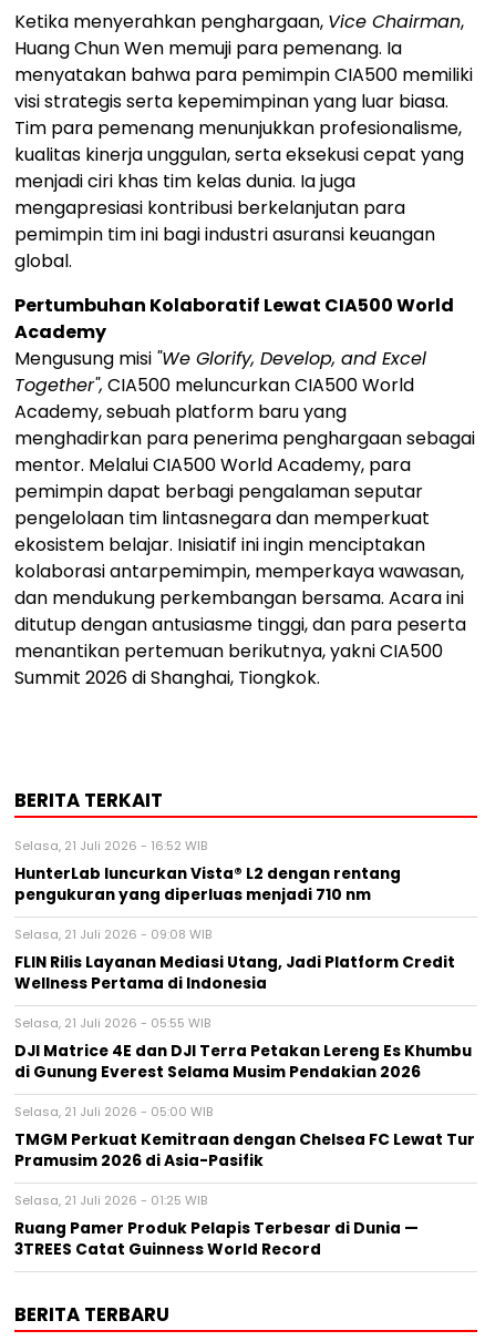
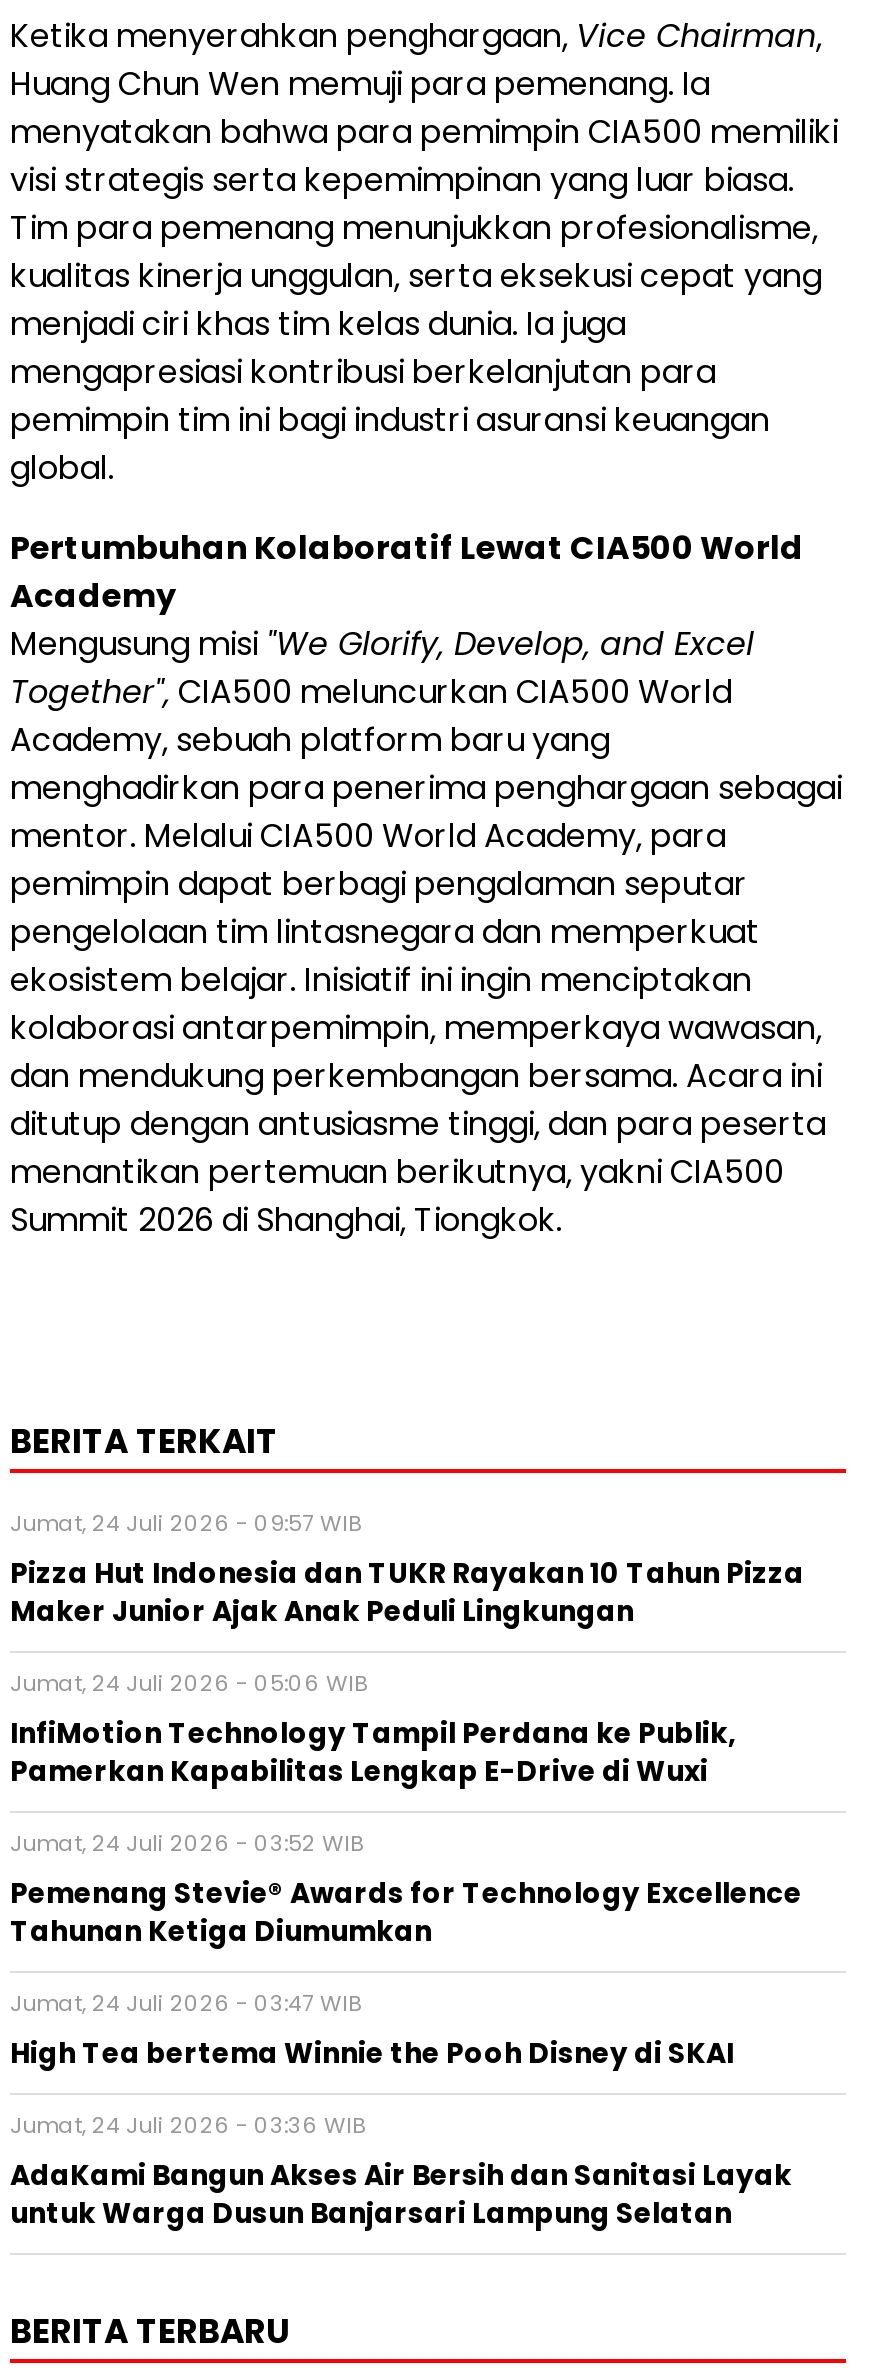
- Selasa, 21 Juli 2026 - 16:52 WIB
- HunterLab luncurkan Vista® L2 dengan rentang
- pengukuran yang diperluas menjadi 710 nm
+ Jumat, 24 Juli 2026 - 09:57 WIB
+ Pizza Hut Indonesia dan TUKR Rayakan 10 Tahun Pizza
+ Maker Junior Ajak Anak Peduli Lingkungan

- Selasa, 21 Juli 2026 - 09:08 WIB
- FLIN Rilis Layanan Mediasi Utang, Jadi Platform Credit
- Wellness Pertama di Indonesia
+ Jumat, 24 Juli 2026 - 05:06 WIB
+ InfiMotion Technology Tampil Perdana ke Publik,
+ Pamerkan Kapabilitas Lengkap E-Drive di Wuxi

- Selasa, 21 Juli 2026 - 05:55 WIB
- DJI Matrice 4E dan DJI Terra Petakan Lereng Es Khumbu
- di Gunung Everest Selama Musim Pendakian 2026
+ Jumat, 24 Juli 2026 - 03:52 WIB
+ Pemenang Stevie® Awards for Technology Excellence
+ Tahunan Ketiga Diumumkan

- Selasa, 21 Juli 2026 - 05:00 WIB
- TMGM Perkuat Kemitraan dengan Chelsea FC Lewat Tur
- Pramusim 2026 di Asia-Pasifik
+ Jumat, 24 Juli 2026 - 03:47 WIB
+ High Tea bertema Winnie the Pooh Disney di SKAI

- Selasa, 21 Juli 2026 - 01:25 WIB
- Ruang Pamer Produk Pelapis Terbesar di Dunia —
- 3TREES Catat Guinness World Record
+ Jumat, 24 Juli 2026 - 03:36 WIB
+ AdaKami Bangun Akses Air Bersih dan Sanitasi Layak
+ untuk Warga Dusun Banjarsari Lampung Selatan
